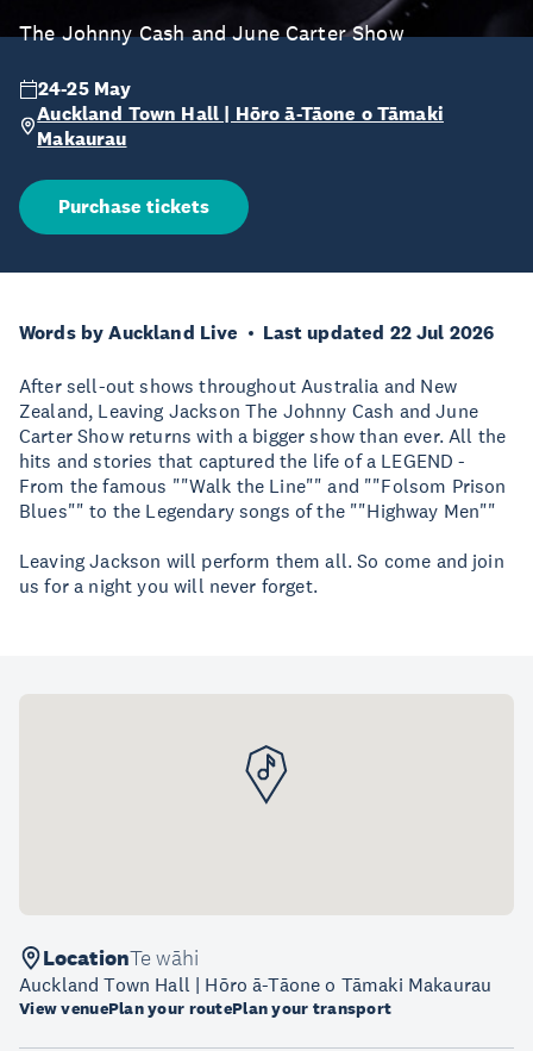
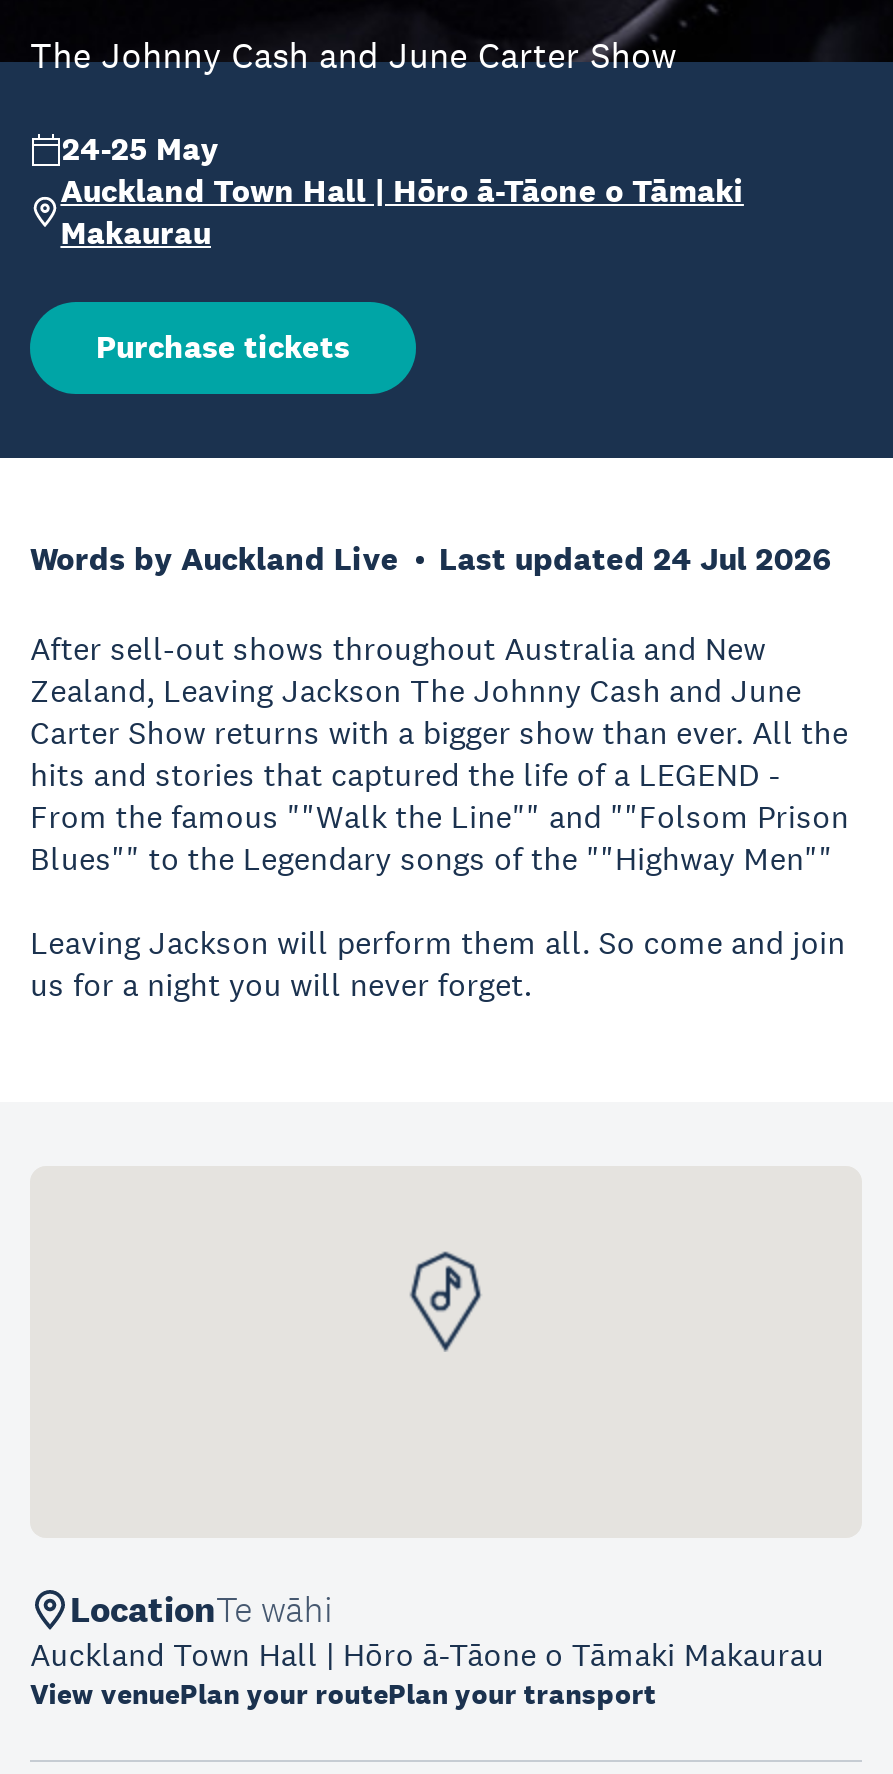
- Last updated 22 Jul 2026
+ Last updated 24 Jul 2026
